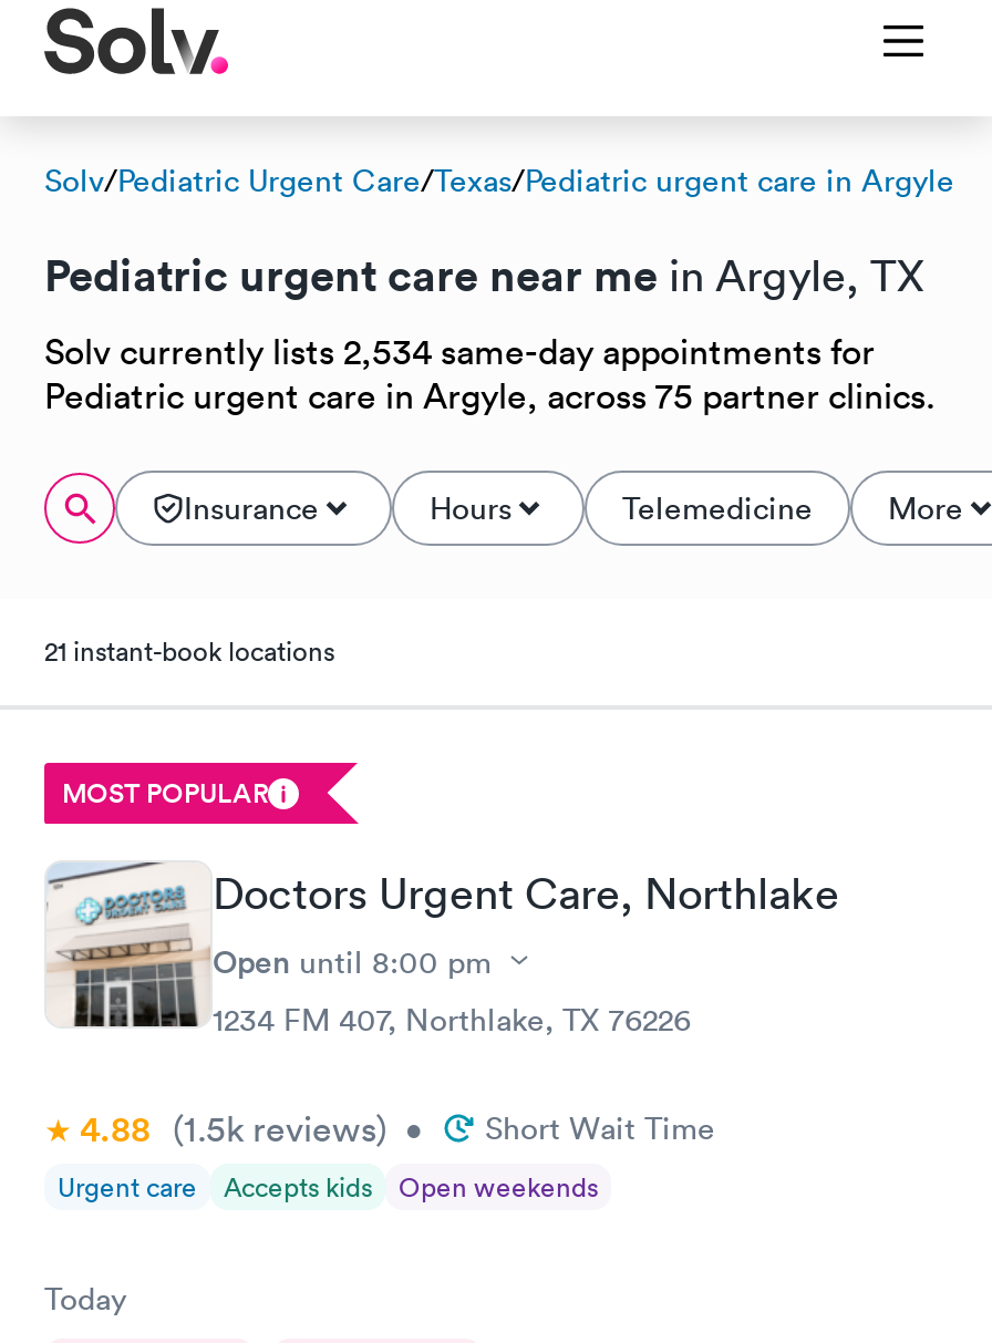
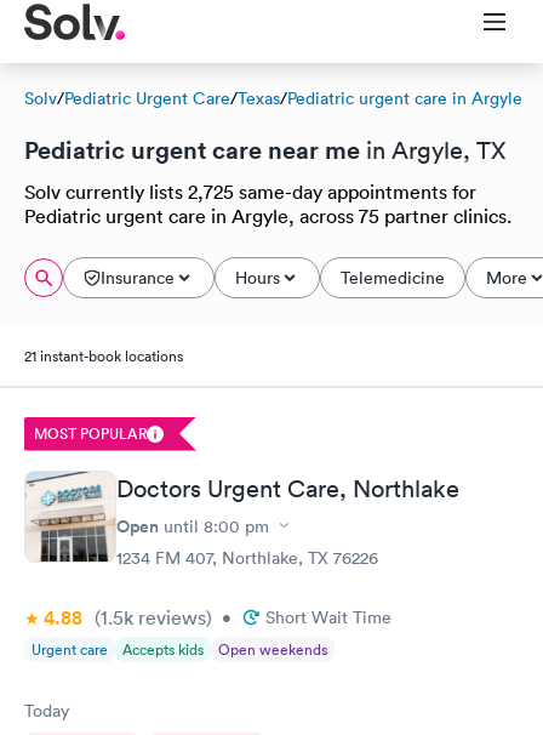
- Solv currently lists 2,534 same-day appointments for
+ Solv currently lists 2,725 same-day appointments for
